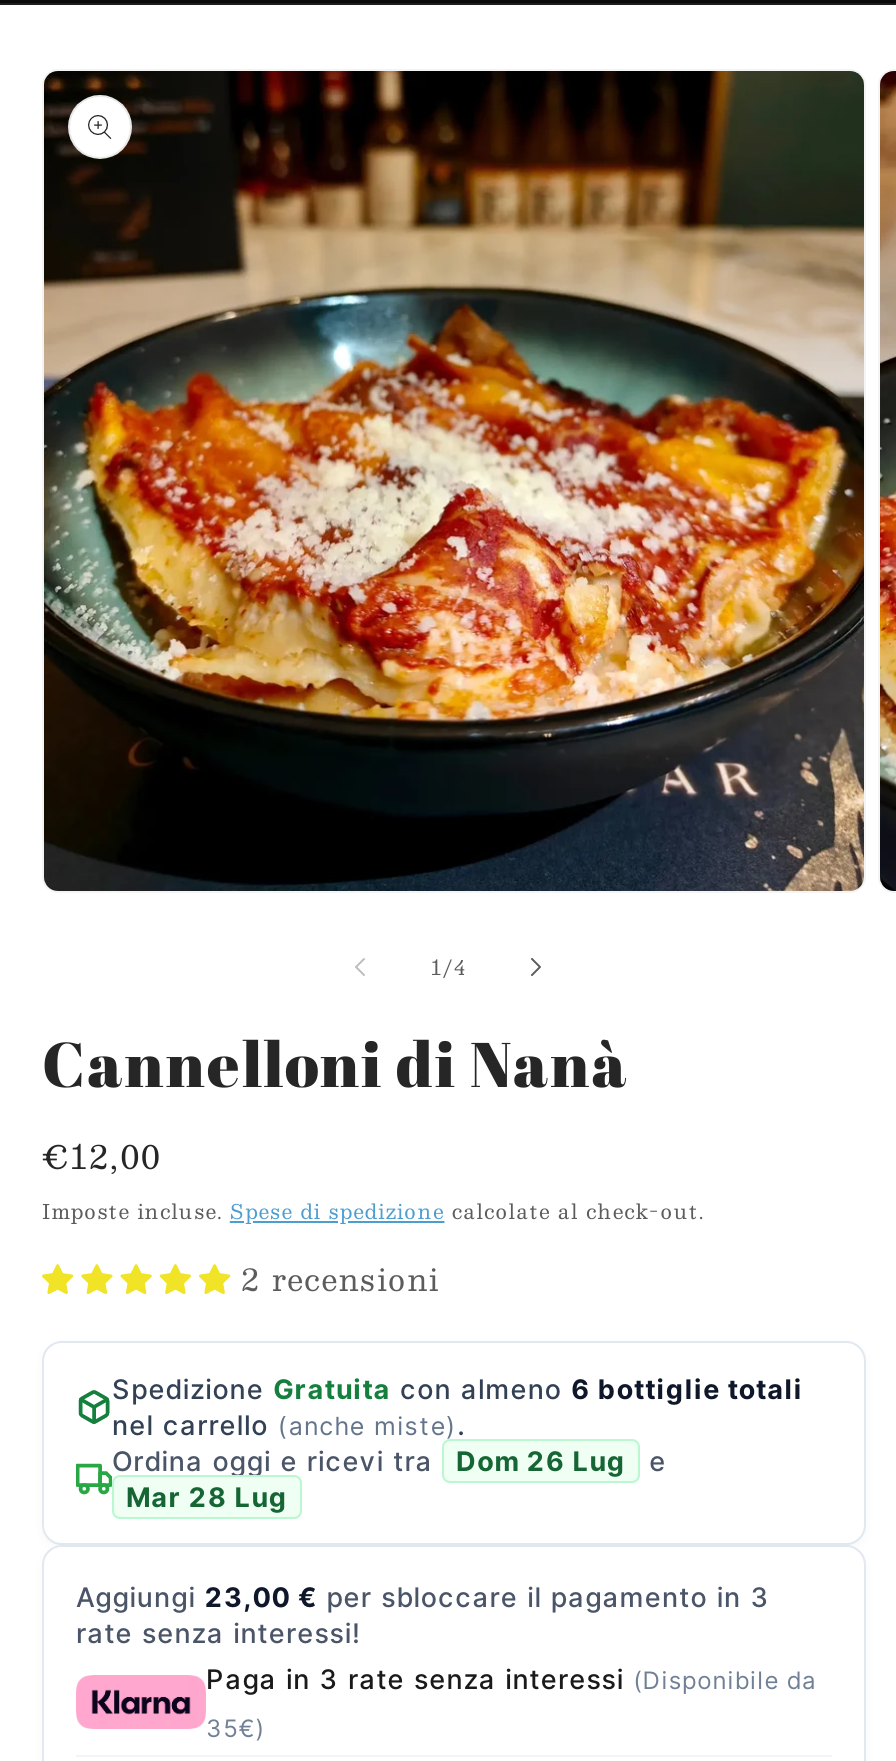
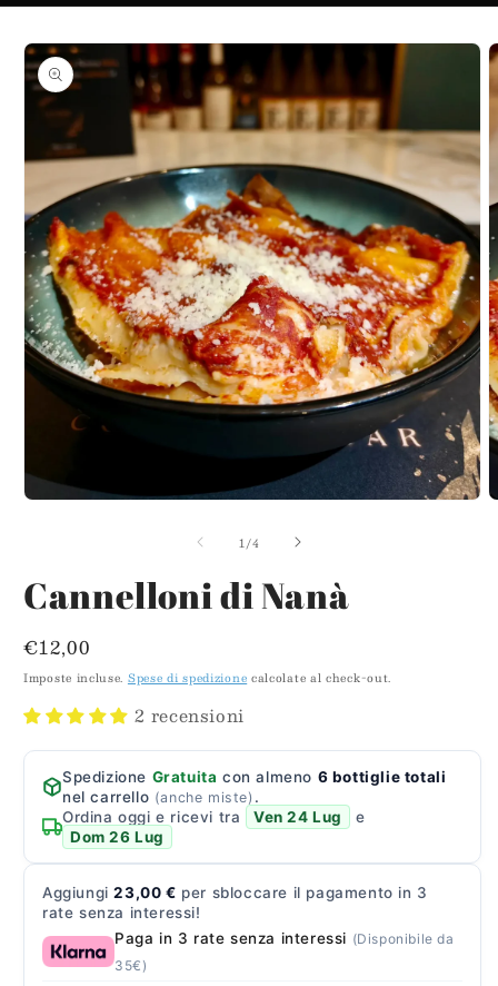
- Ordina oggi e ricevi tra Dom 26 Lug e
+ Ordina oggi e ricevi tra Ven 24 Lug e

- Mar 28 Lug
+ Dom 26 Lug
